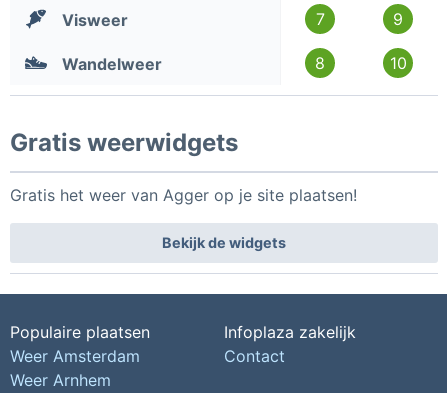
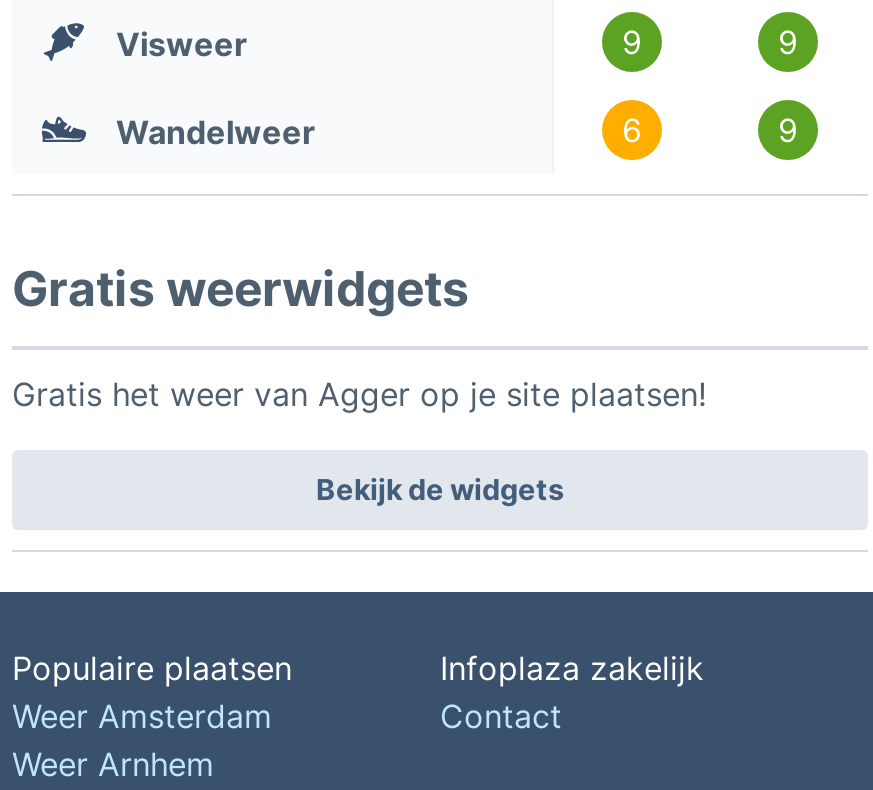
- 7
+ 9

- 8
+ 6

- 10
+ 9
